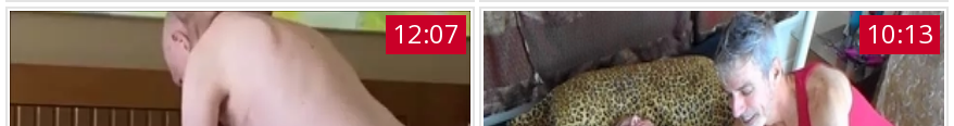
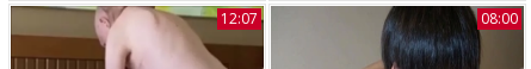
- 10:13
+ 08:00
